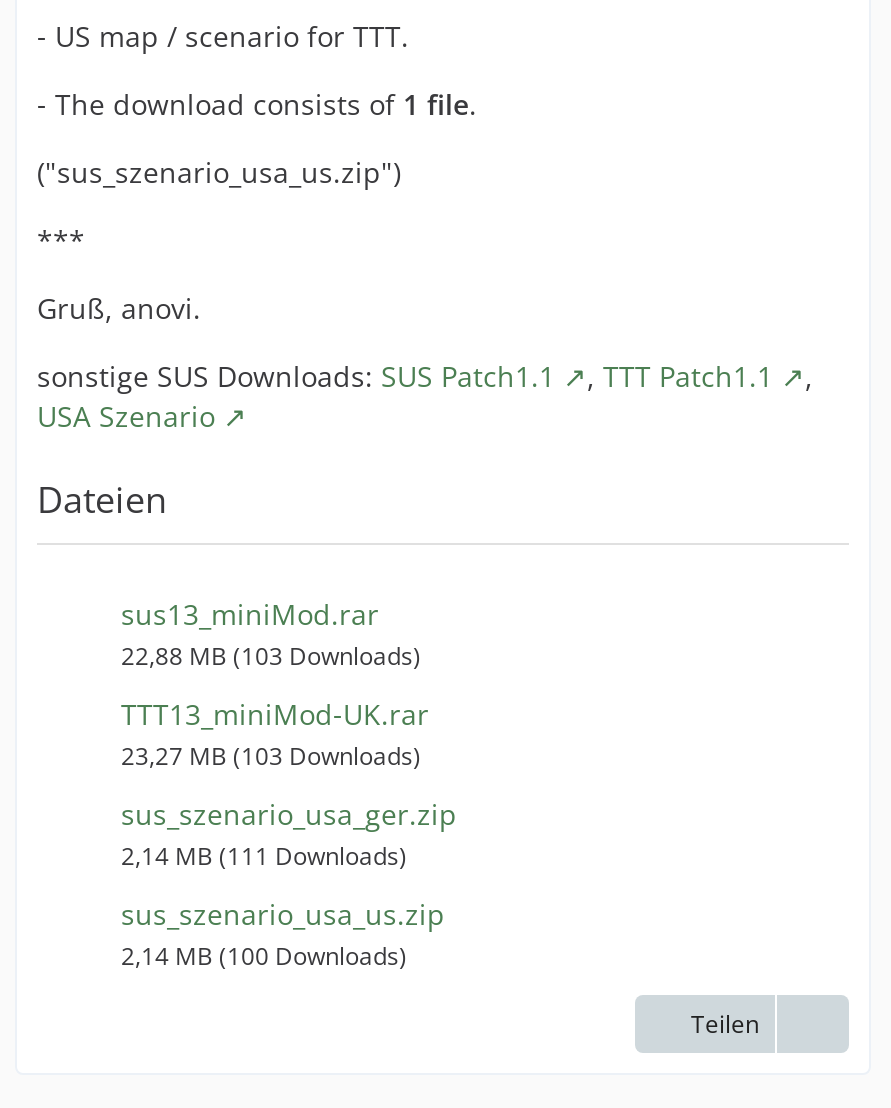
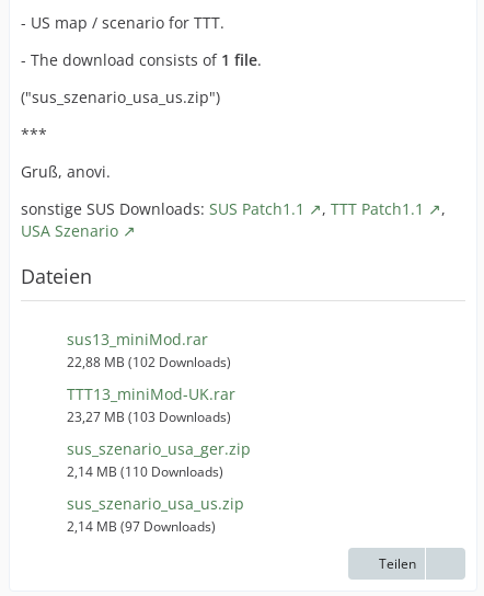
- 22,88 MB (103 Downloads)
+ 22,88 MB (102 Downloads)

- 2,14 MB (111 Downloads)
+ 2,14 MB (110 Downloads)

- 2,14 MB (100 Downloads)
+ 2,14 MB (97 Downloads)
